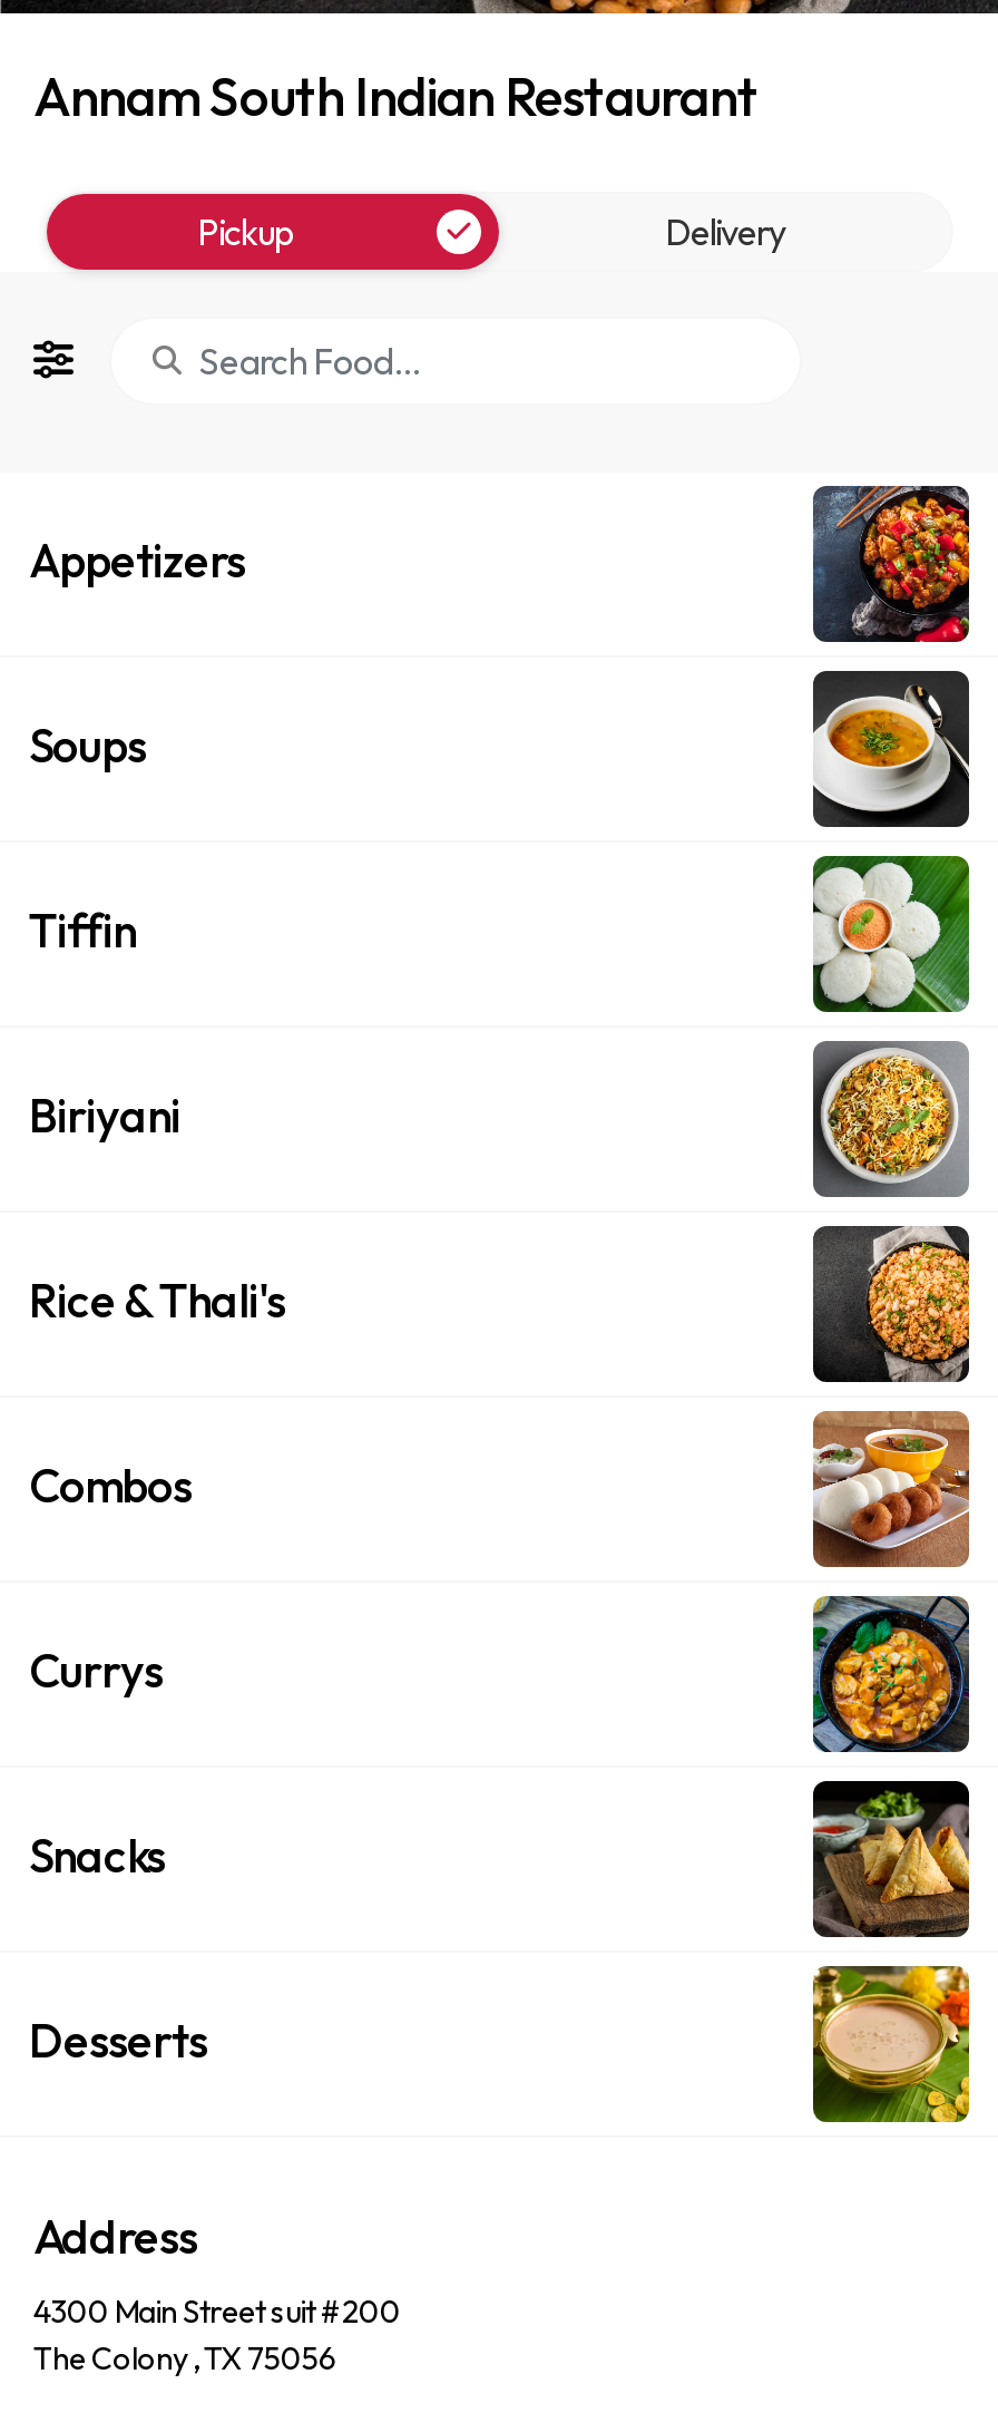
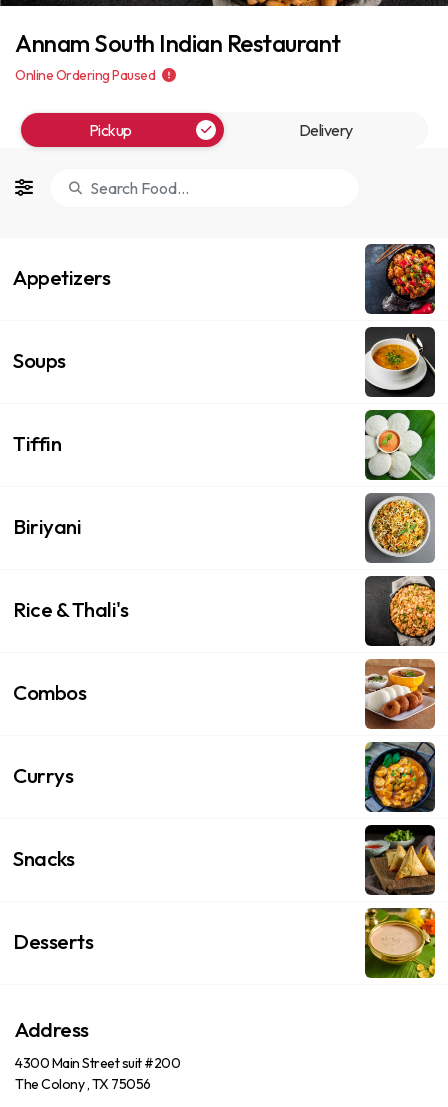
+ Online Ordering Paused
